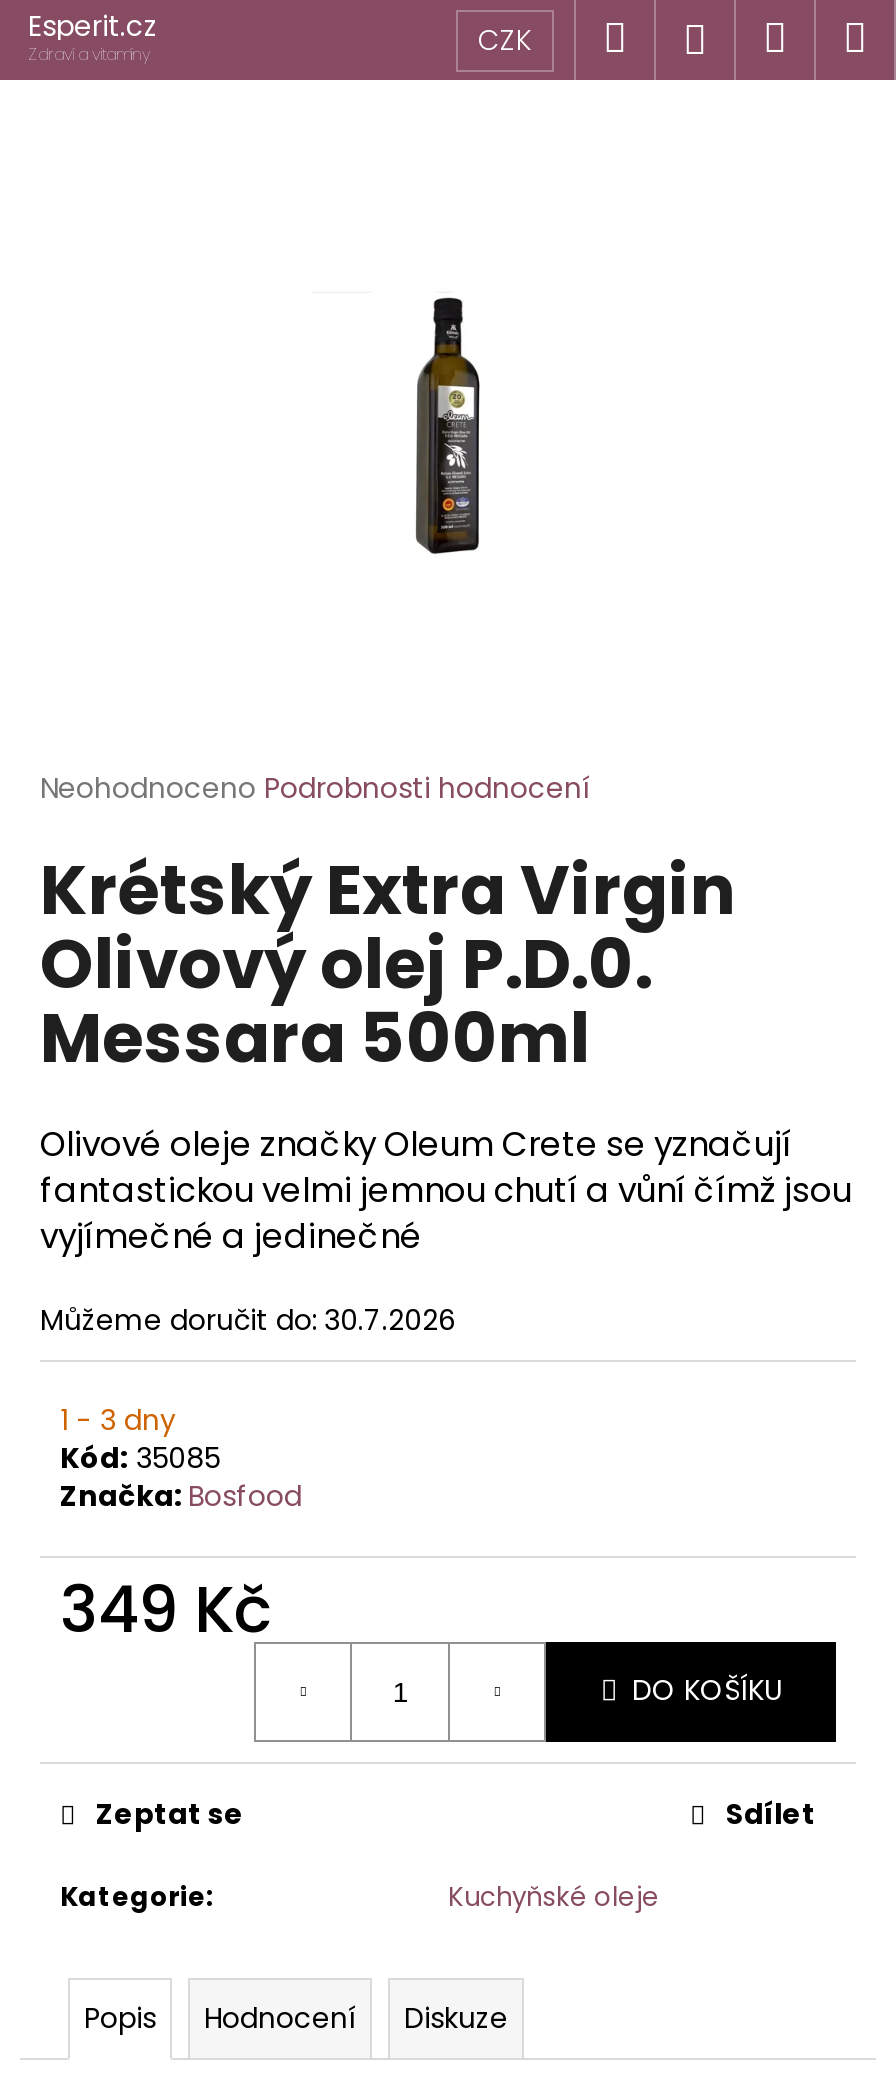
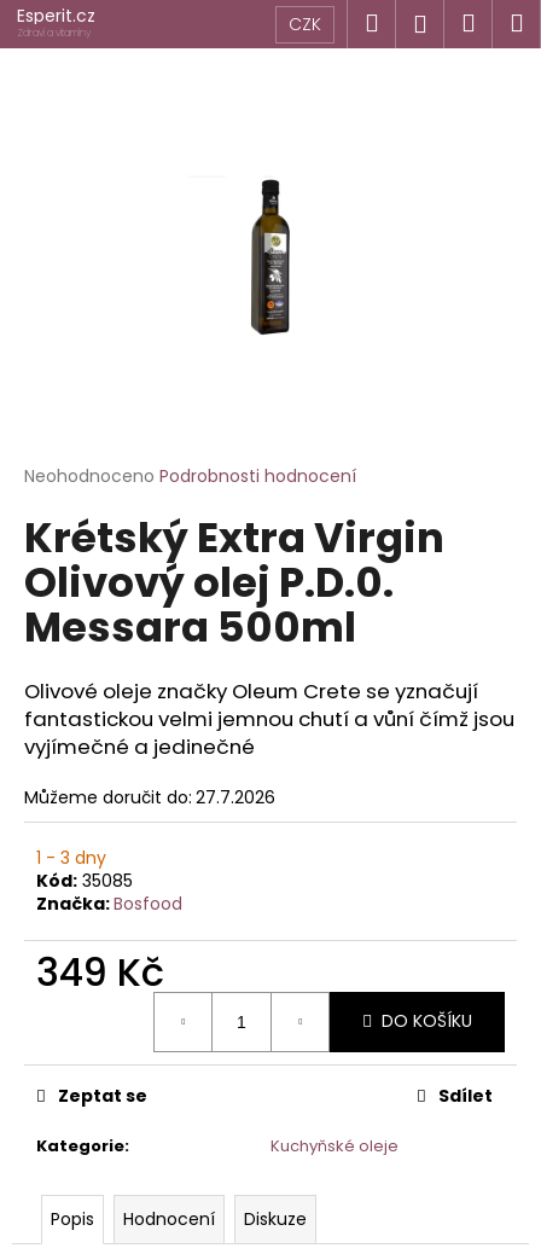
- Můžeme doručit do: 30.7.2026
+ Můžeme doručit do: 27.7.2026
